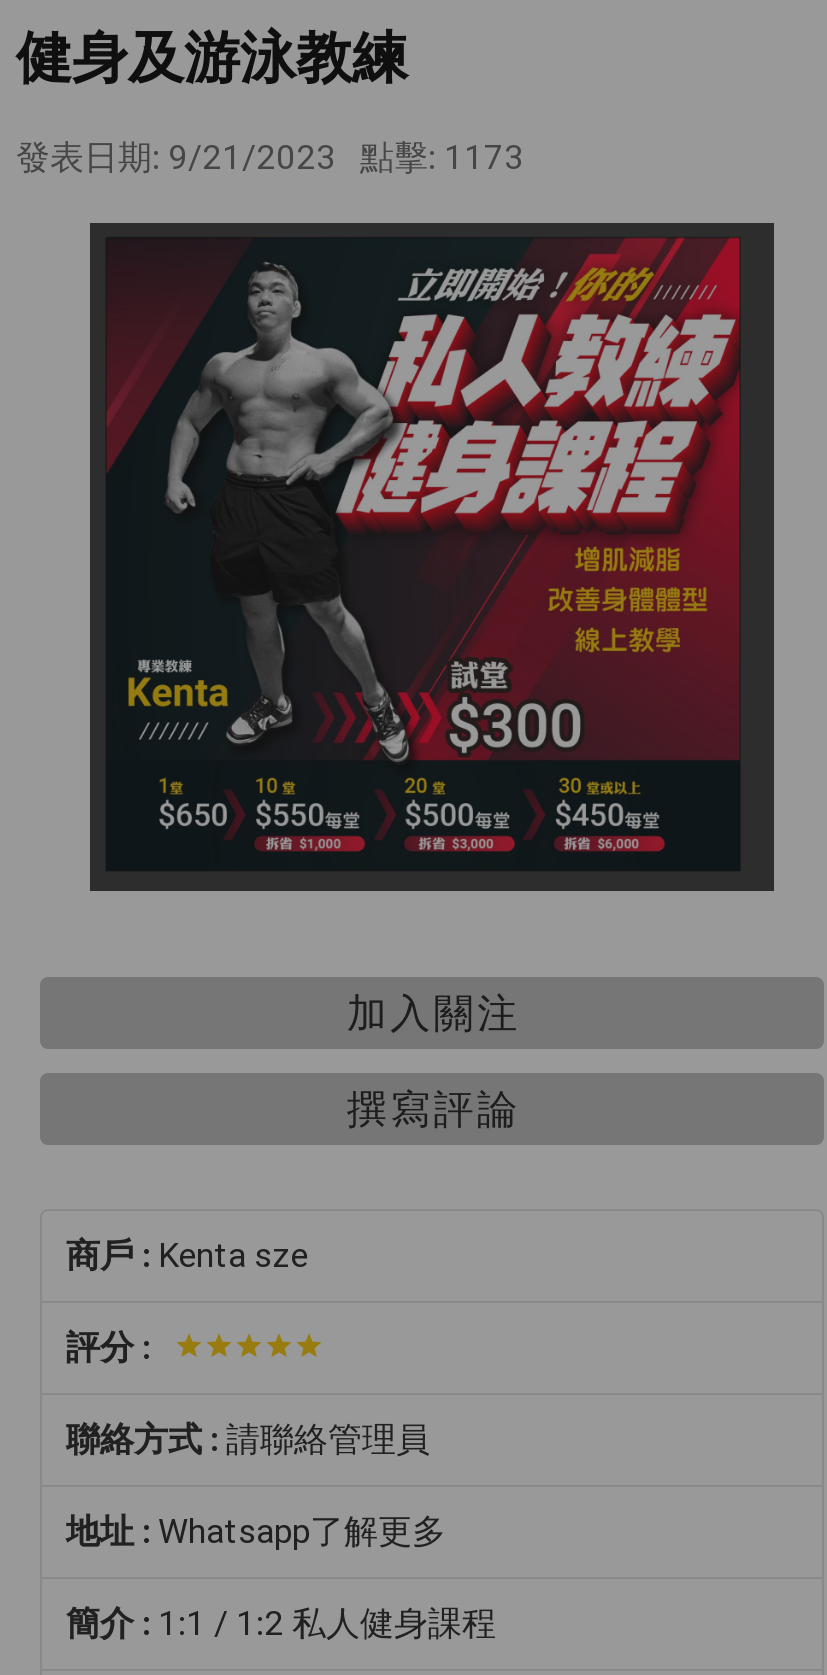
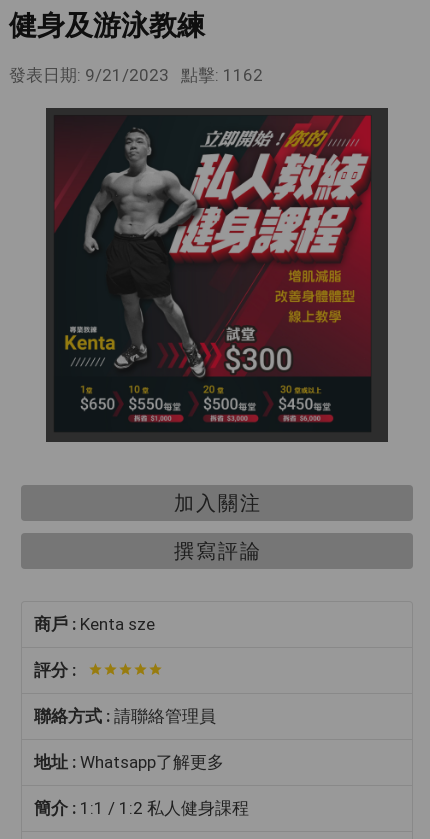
- 發表日期: 9/21/2023 點擊: 1173
+ 發表日期: 9/21/2023 點擊: 1162
